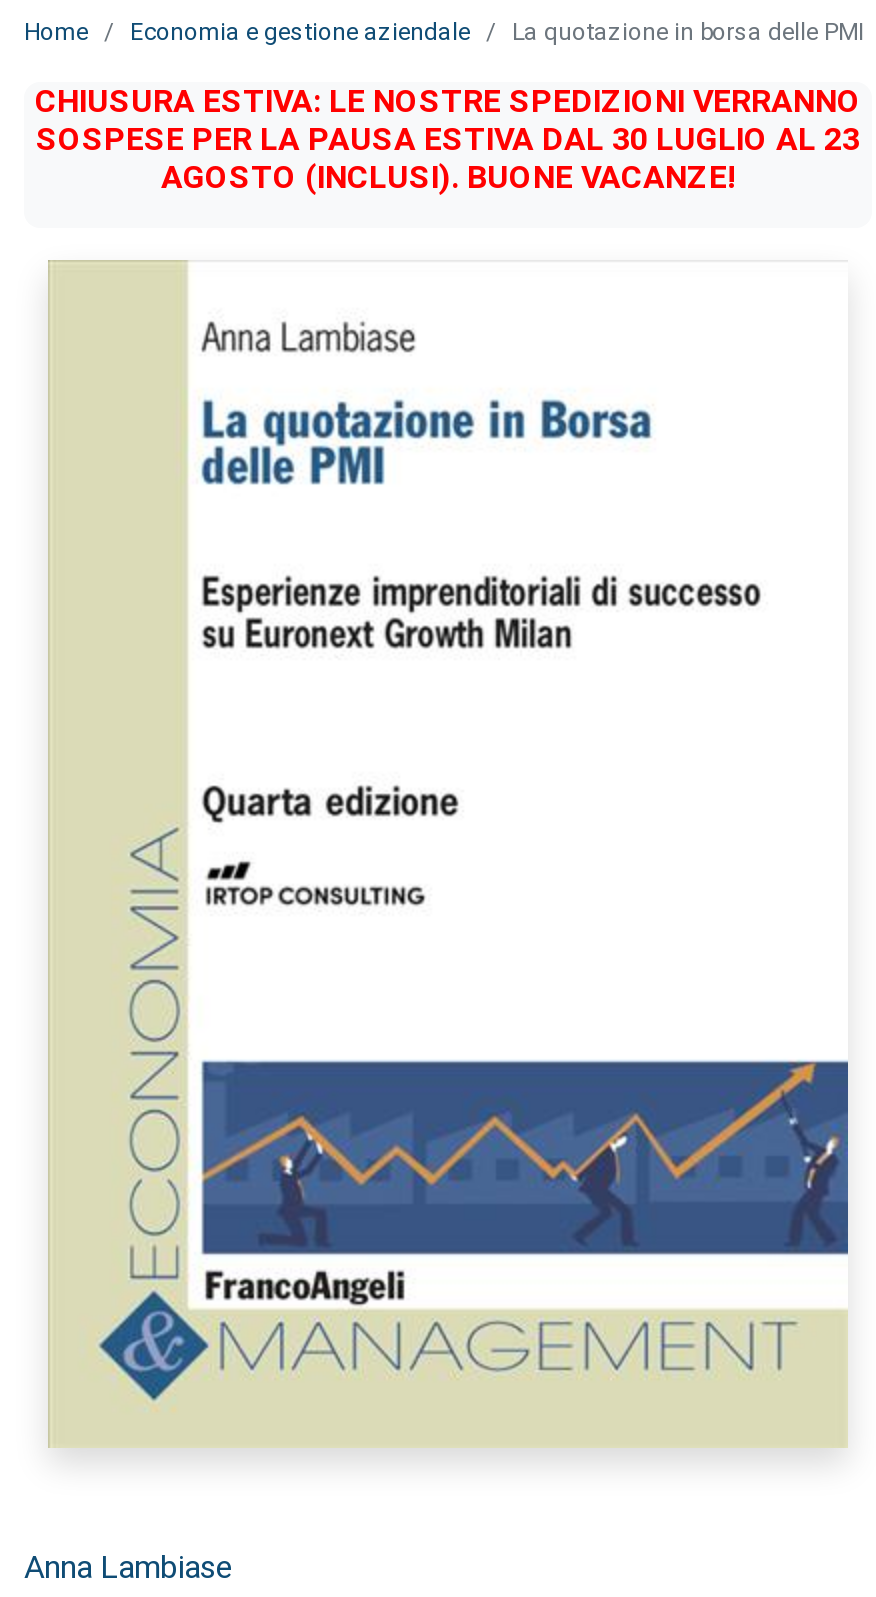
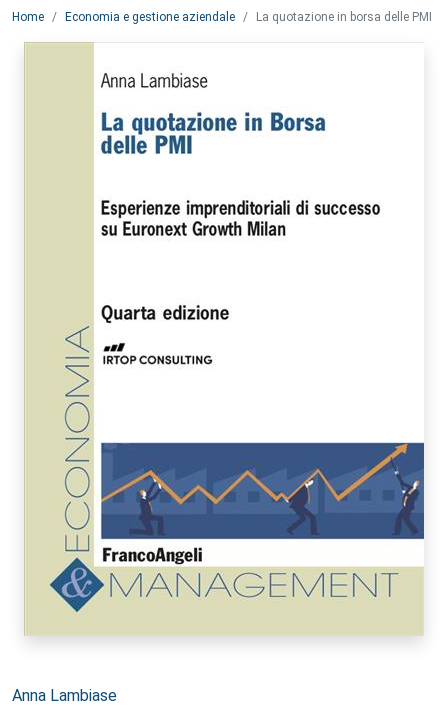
- CHIUSURA ESTIVA: LE NOSTRE SPEDIZIONI VERRANNO
- SOSPESE PER LA PAUSA ESTIVA DAL 30 LUGLIO AL 23
- AGOSTO (INCLUSI). BUONE VACANZE!
